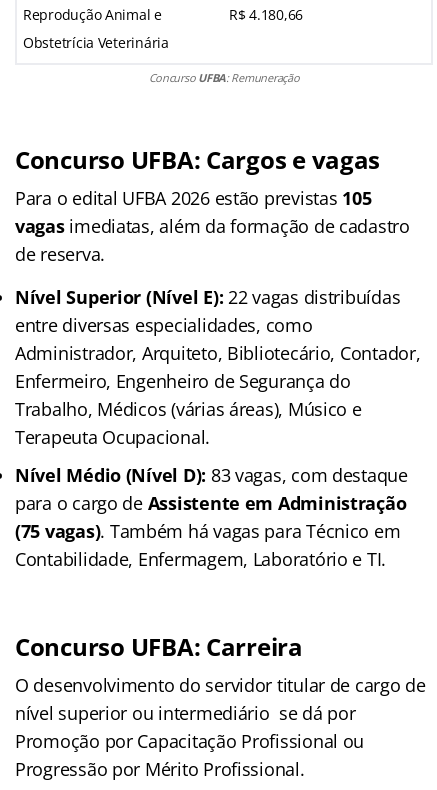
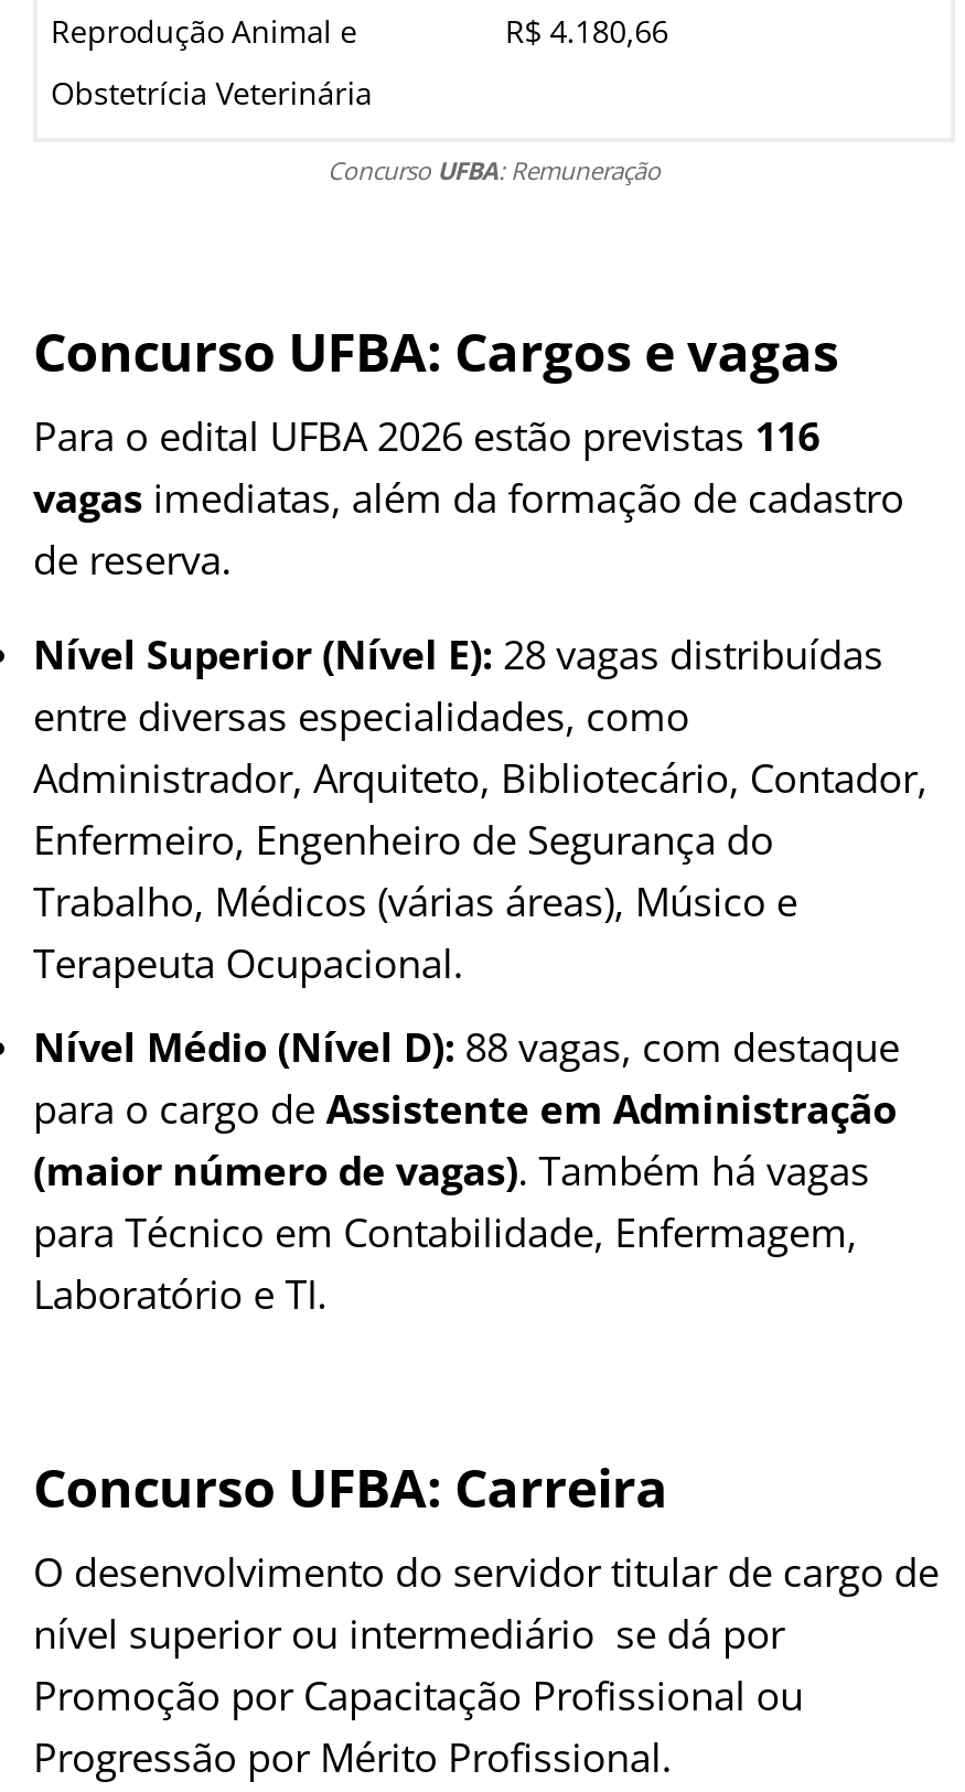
- Para o edital UFBA 2026 estão previstas 105
+ Para o edital UFBA 2026 estão previstas 116

- Nível Superior (Nível E): 22 vagas distribuídas
+ Nível Superior (Nível E): 28 vagas distribuídas

- Nível Médio (Nível D): 83 vagas, com destaque
+ Nível Médio (Nível D): 88 vagas, com destaque

- (75 vagas). Também há vagas para Técnico em
- Contabilidade, Enfermagem, Laboratório e TI.
+ (maior número de vagas). Também há vagas
+ para Técnico em Contabilidade, Enfermagem,
+ Laboratório e TI.
